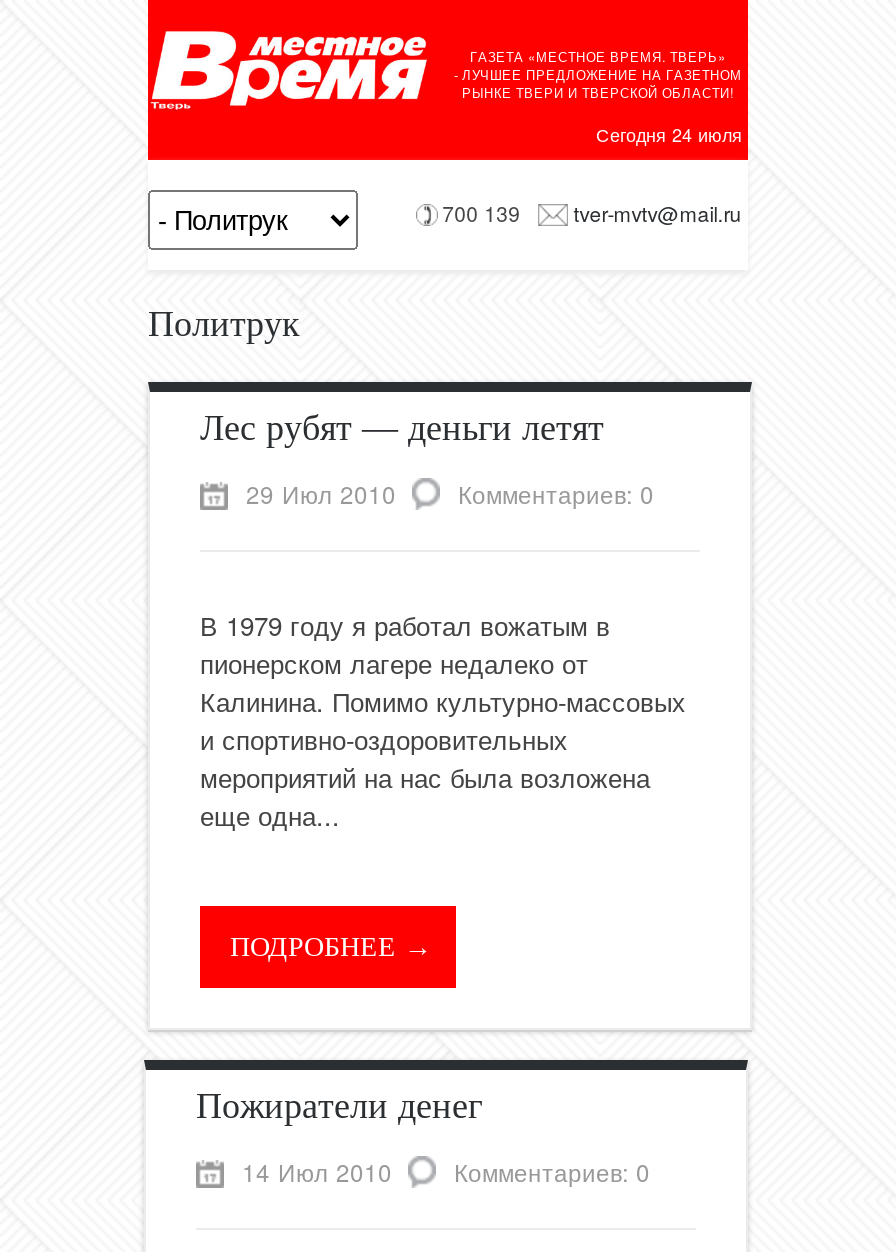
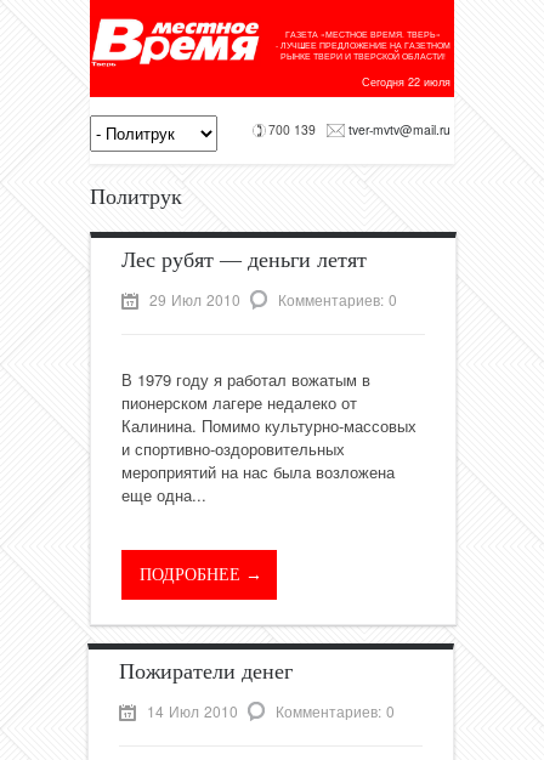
- Сегодня 24 июля
+ Сегодня 22 июля
